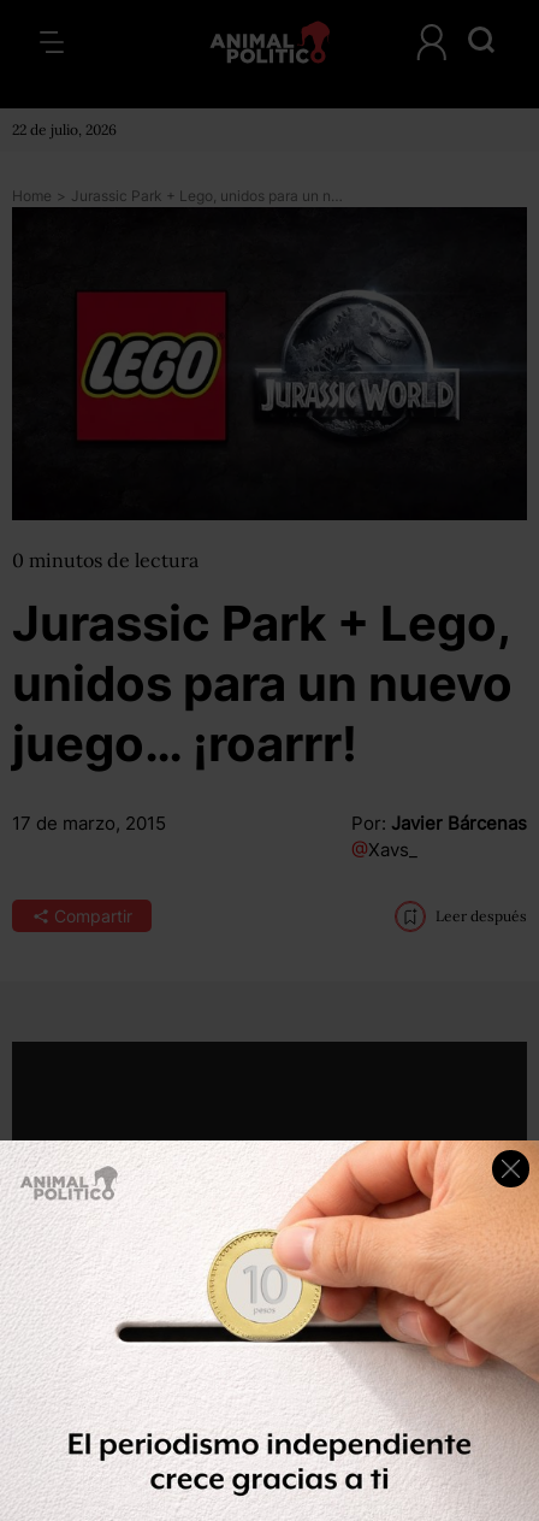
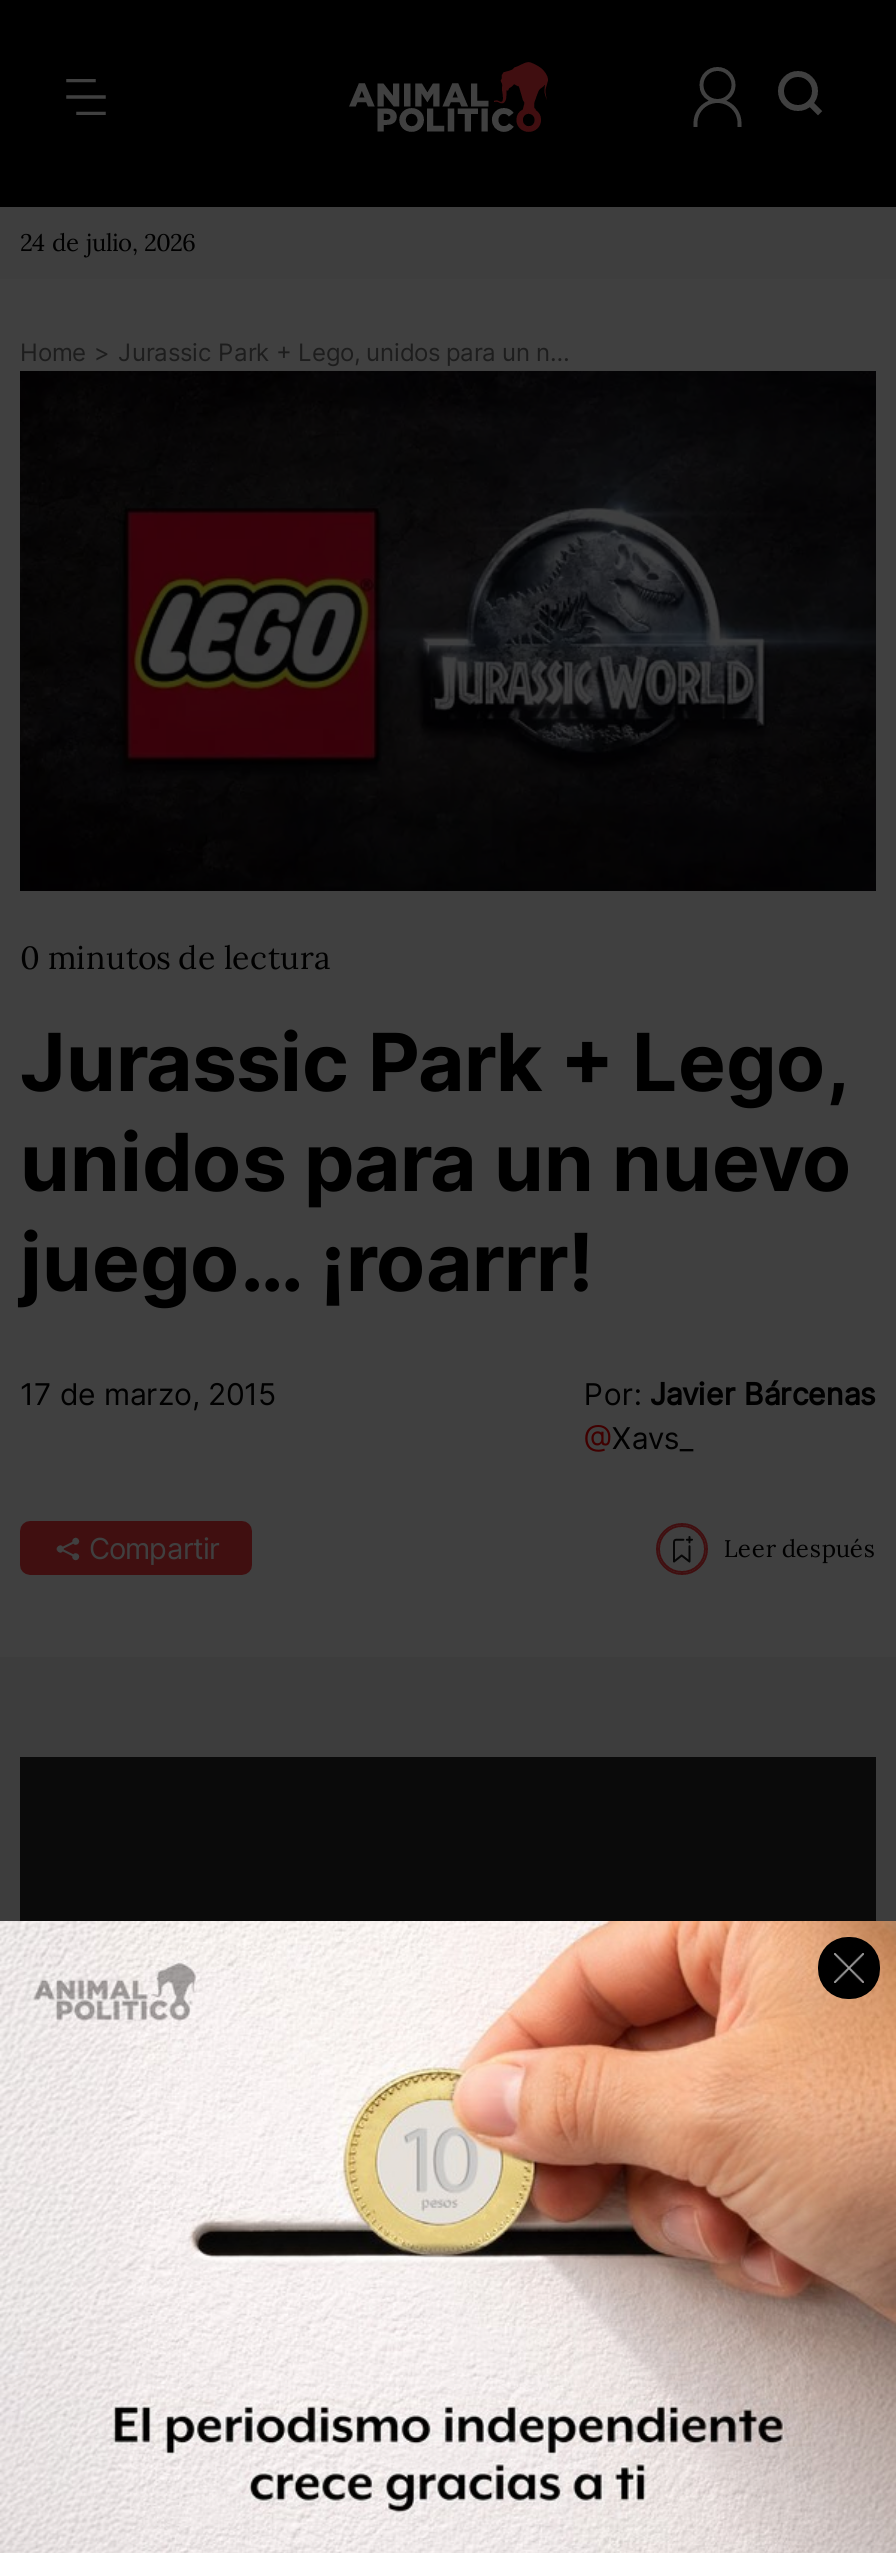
- 22 de julio, 2026
+ 24 de julio, 2026
